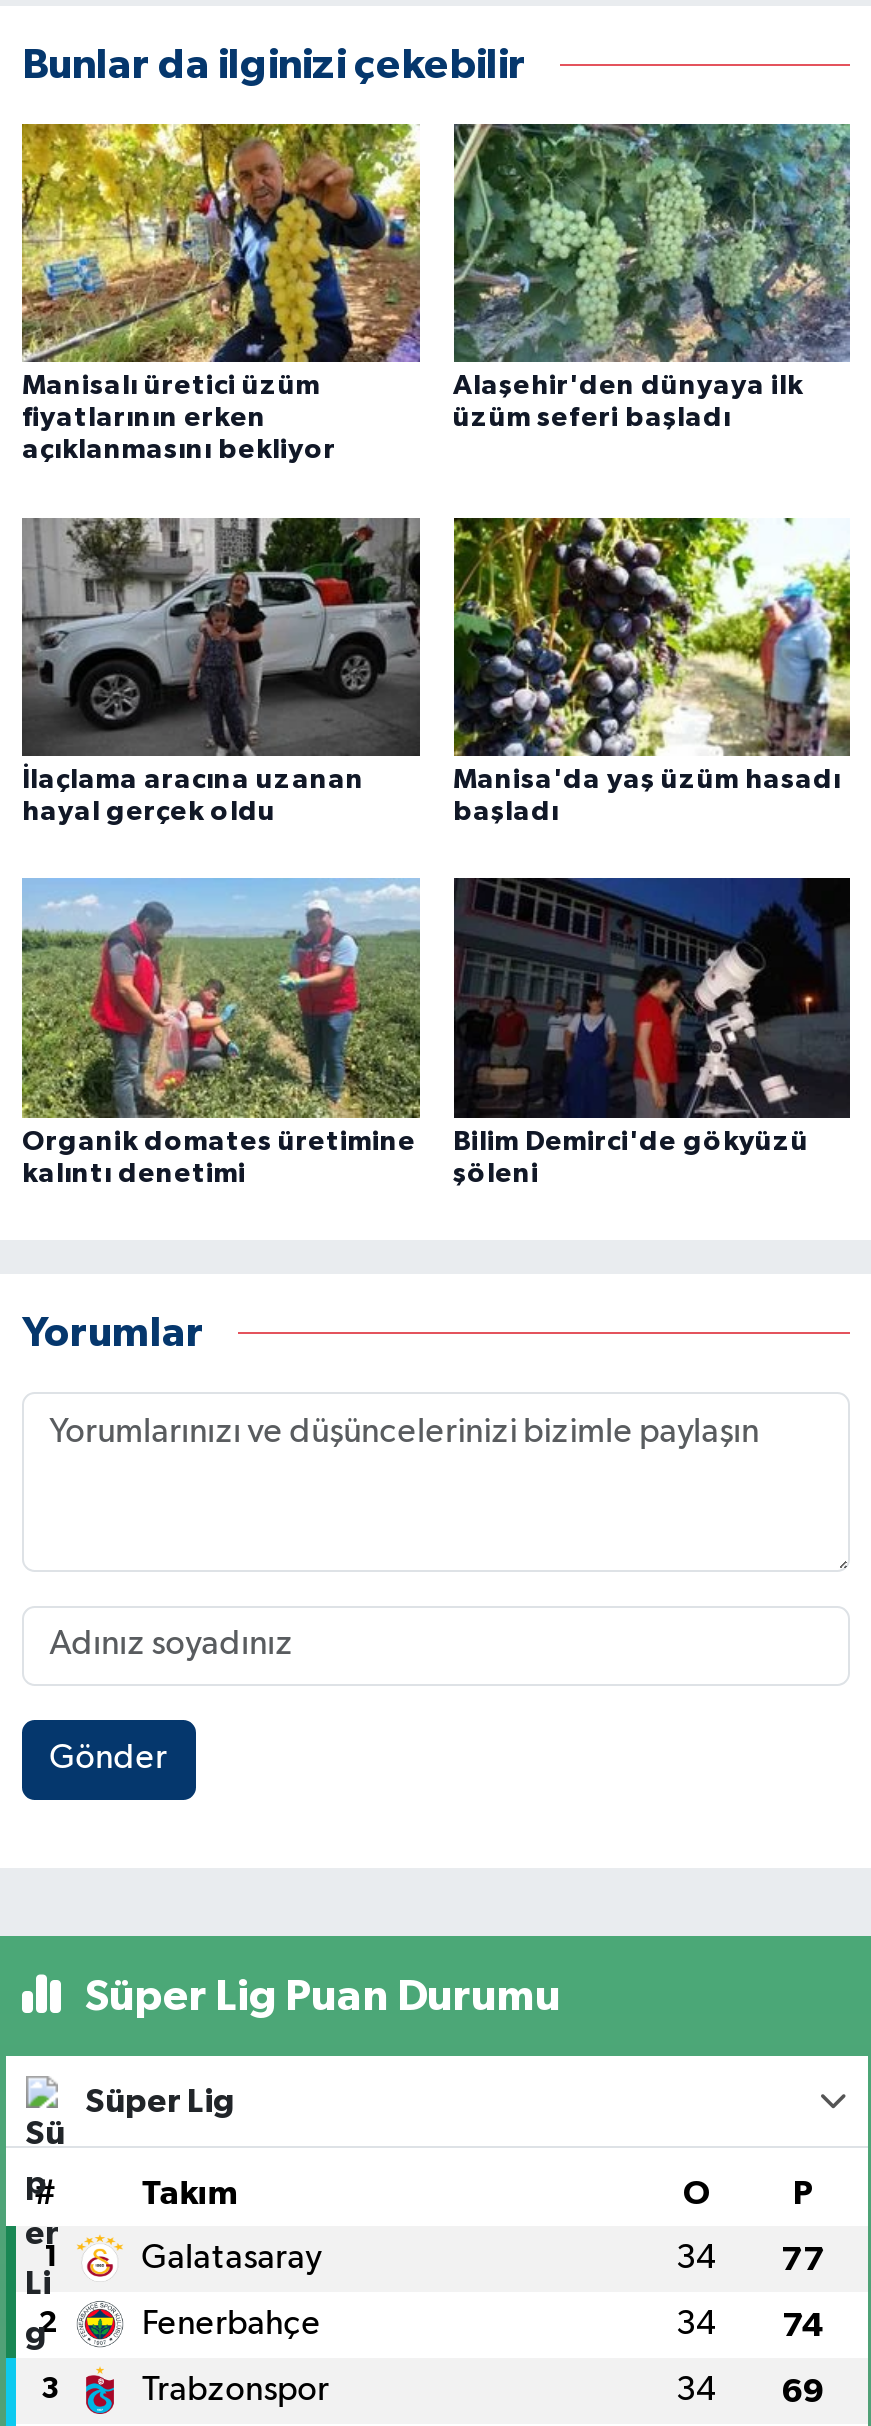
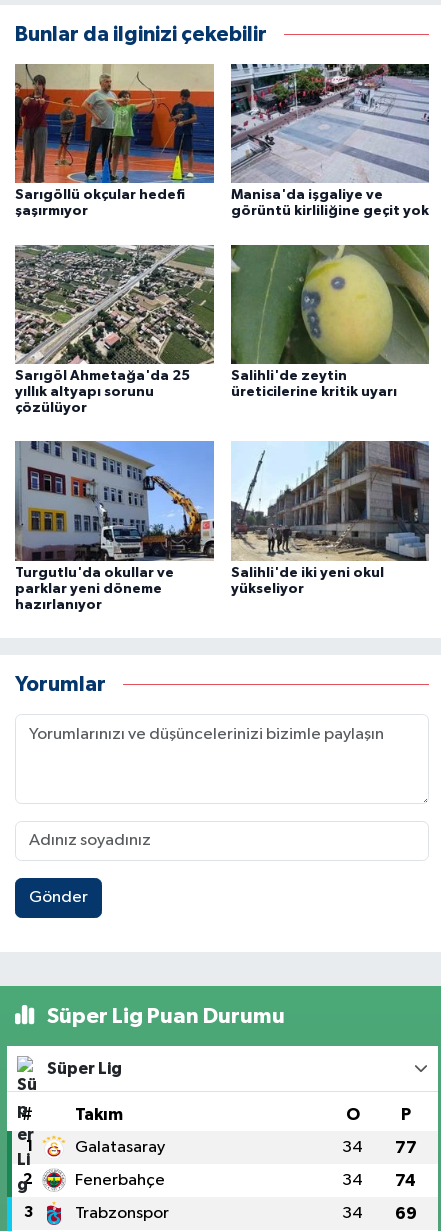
- [image]
- Manisalı üretici üzüm
- fiyatlarının erken
- açıklanmasını bekliyor
+ [image]
+ Sarıgöllü okçular hedefi
+ şaşırmıyor

- [image]
- Alaşehir'den dünyaya ilk
- üzüm seferi başladı
+ [image]
+ Manisa'da işgaliye ve
+ görüntü kirliliğine geçit yok

- [image]
- İlaçlama aracına uzanan
- hayal gerçek oldu
+ [image]
+ Sarıgöl Ahmetağa'da 25
+ yıllık altyapı sorunu
+ çözülüyor

- [image]
- Manisa'da yaş üzüm hasadı
- başladı
+ [image]
+ Salihli'de zeytin
+ üreticilerine kritik uyarı

- [image]
- Organik domates üretimine
- kalıntı denetimi
+ [image]
+ Turgutlu'da okullar ve
+ parklar yeni döneme
+ hazırlanıyor

- [image]
- Bilim Demirci'de gökyüzü
- şöleni
+ [image]
+ Salihli'de iki yeni okul
+ yükseliyor
